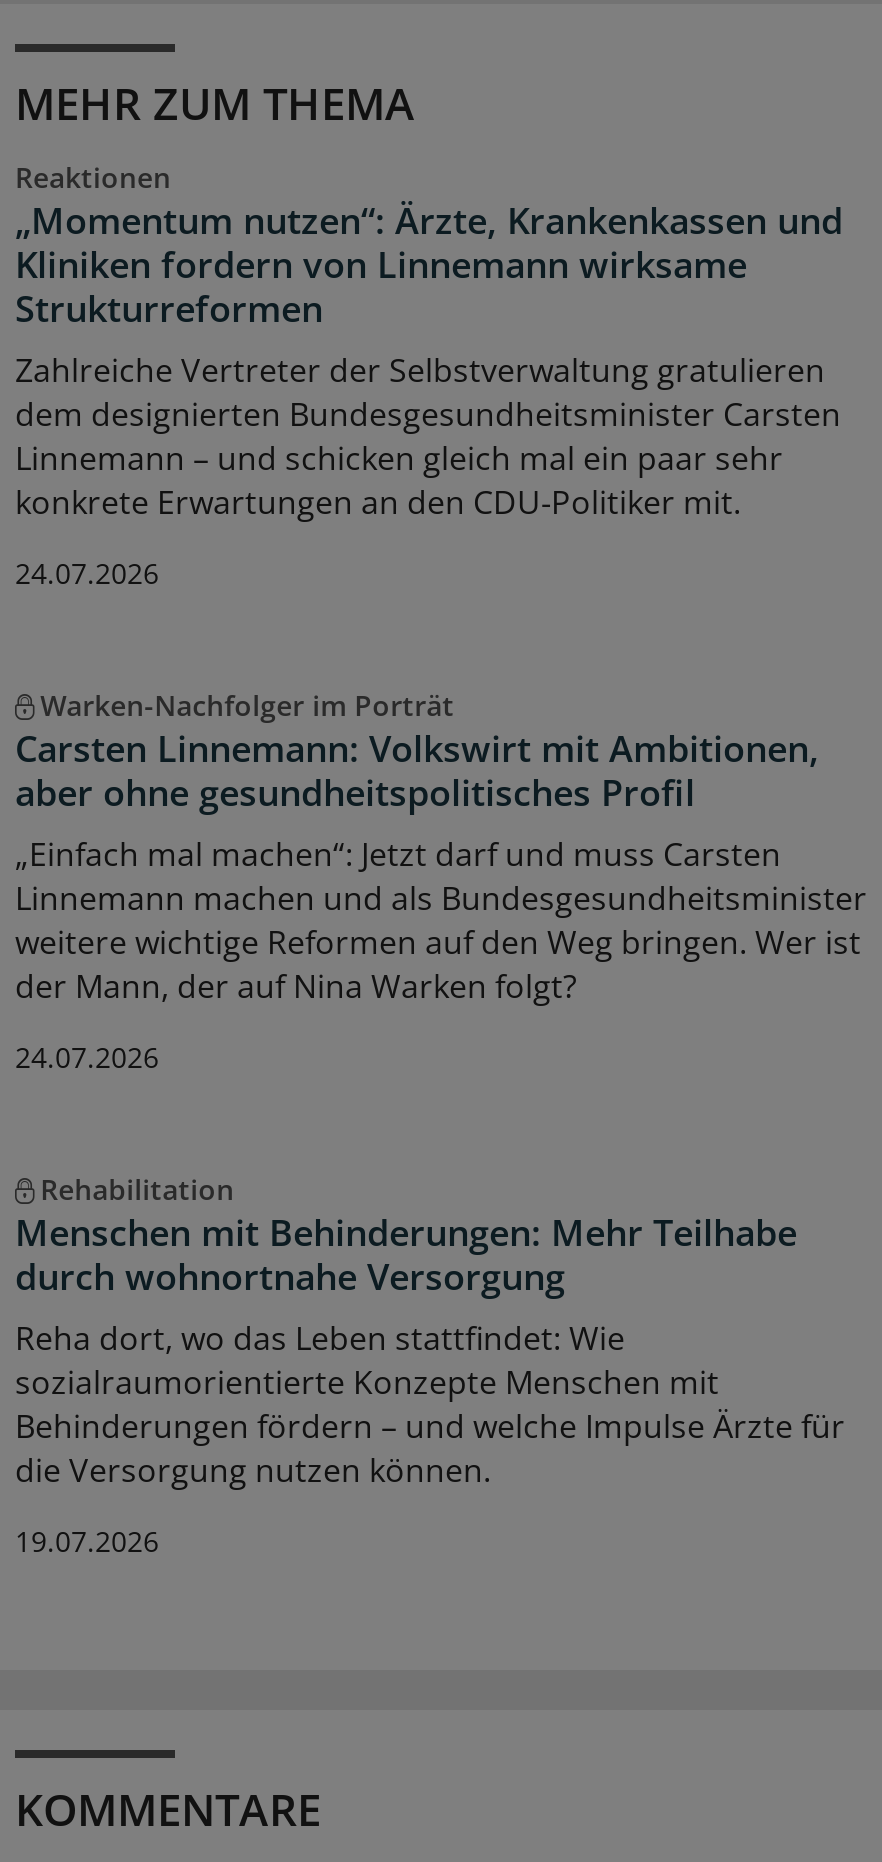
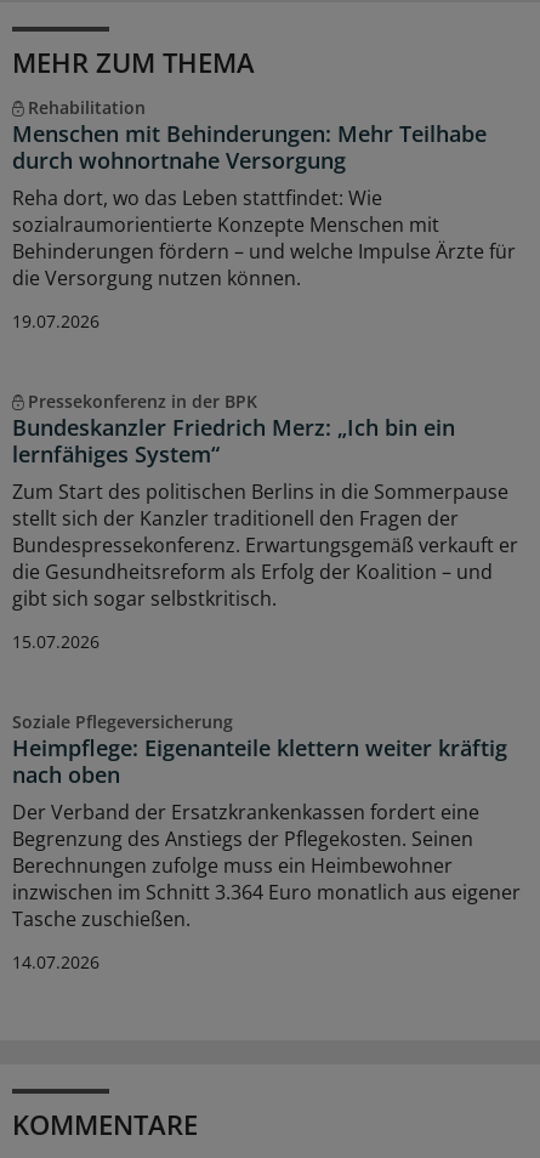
- Reaktionen
- „Momentum nutzen“: Ärzte, Krankenkassen und
- Kliniken fordern von Linnemann wirksame
- Strukturreformen
- Zahlreiche Vertreter der Selbstverwaltung gratulieren
- dem designierten Bundesgesundheitsminister Carsten
- Linnemann – und schicken gleich mal ein paar sehr
- konkrete Erwartungen an den CDU-Politiker mit.
- 24.07.2026
- Warken-Nachfolger im Porträt
- Carsten Linnemann: Volkswirt mit Ambitionen,
- aber ohne gesundheitspolitisches Profil
- „Einfach mal machen“: Jetzt darf und muss Carsten
- Linnemann machen und als Bundesgesundheitsminister
- weitere wichtige Reformen auf den Weg bringen. Wer ist
- der Mann, der auf Nina Warken folgt?
- 24.07.2026

moved up: Rehabilitation | Menschen mit Behinderungen: Mehr Teilhabe | durch wohnortnahe Versorgung | Reha dort, wo das Leben stattfindet: Wie | sozialraumorientierte Konzepte Menschen mit | Behinderungen fördern – und welche Impulse Ärzte für | die Versorgung nutzen können. | 19.07.2026

+ Pressekonferenz in der BPK
+ Bundeskanzler Friedrich Merz: „Ich bin ein
+ lernfähiges System“
+ Zum Start des politischen Berlins in die Sommerpause
+ stellt sich der Kanzler traditionell den Fragen der
+ Bundespressekonferenz. Erwartungsgemäß verkauft er
+ die Gesundheitsreform als Erfolg der Koalition – und
+ gibt sich sogar selbstkritisch.
+ 15.07.2026
+ Soziale Pflegeversicherung
+ Heimpflege: Eigenanteile klettern weiter kräftig
+ nach oben
+ Der Verband der Ersatzkrankenkassen fordert eine
+ Begrenzung des Anstiegs der Pflegekosten. Seinen
+ Berechnungen zufolge muss ein Heimbewohner
+ inzwischen im Schnitt 3.364 Euro monatlich aus eigener
+ Tasche zuschießen.
+ 14.07.2026
